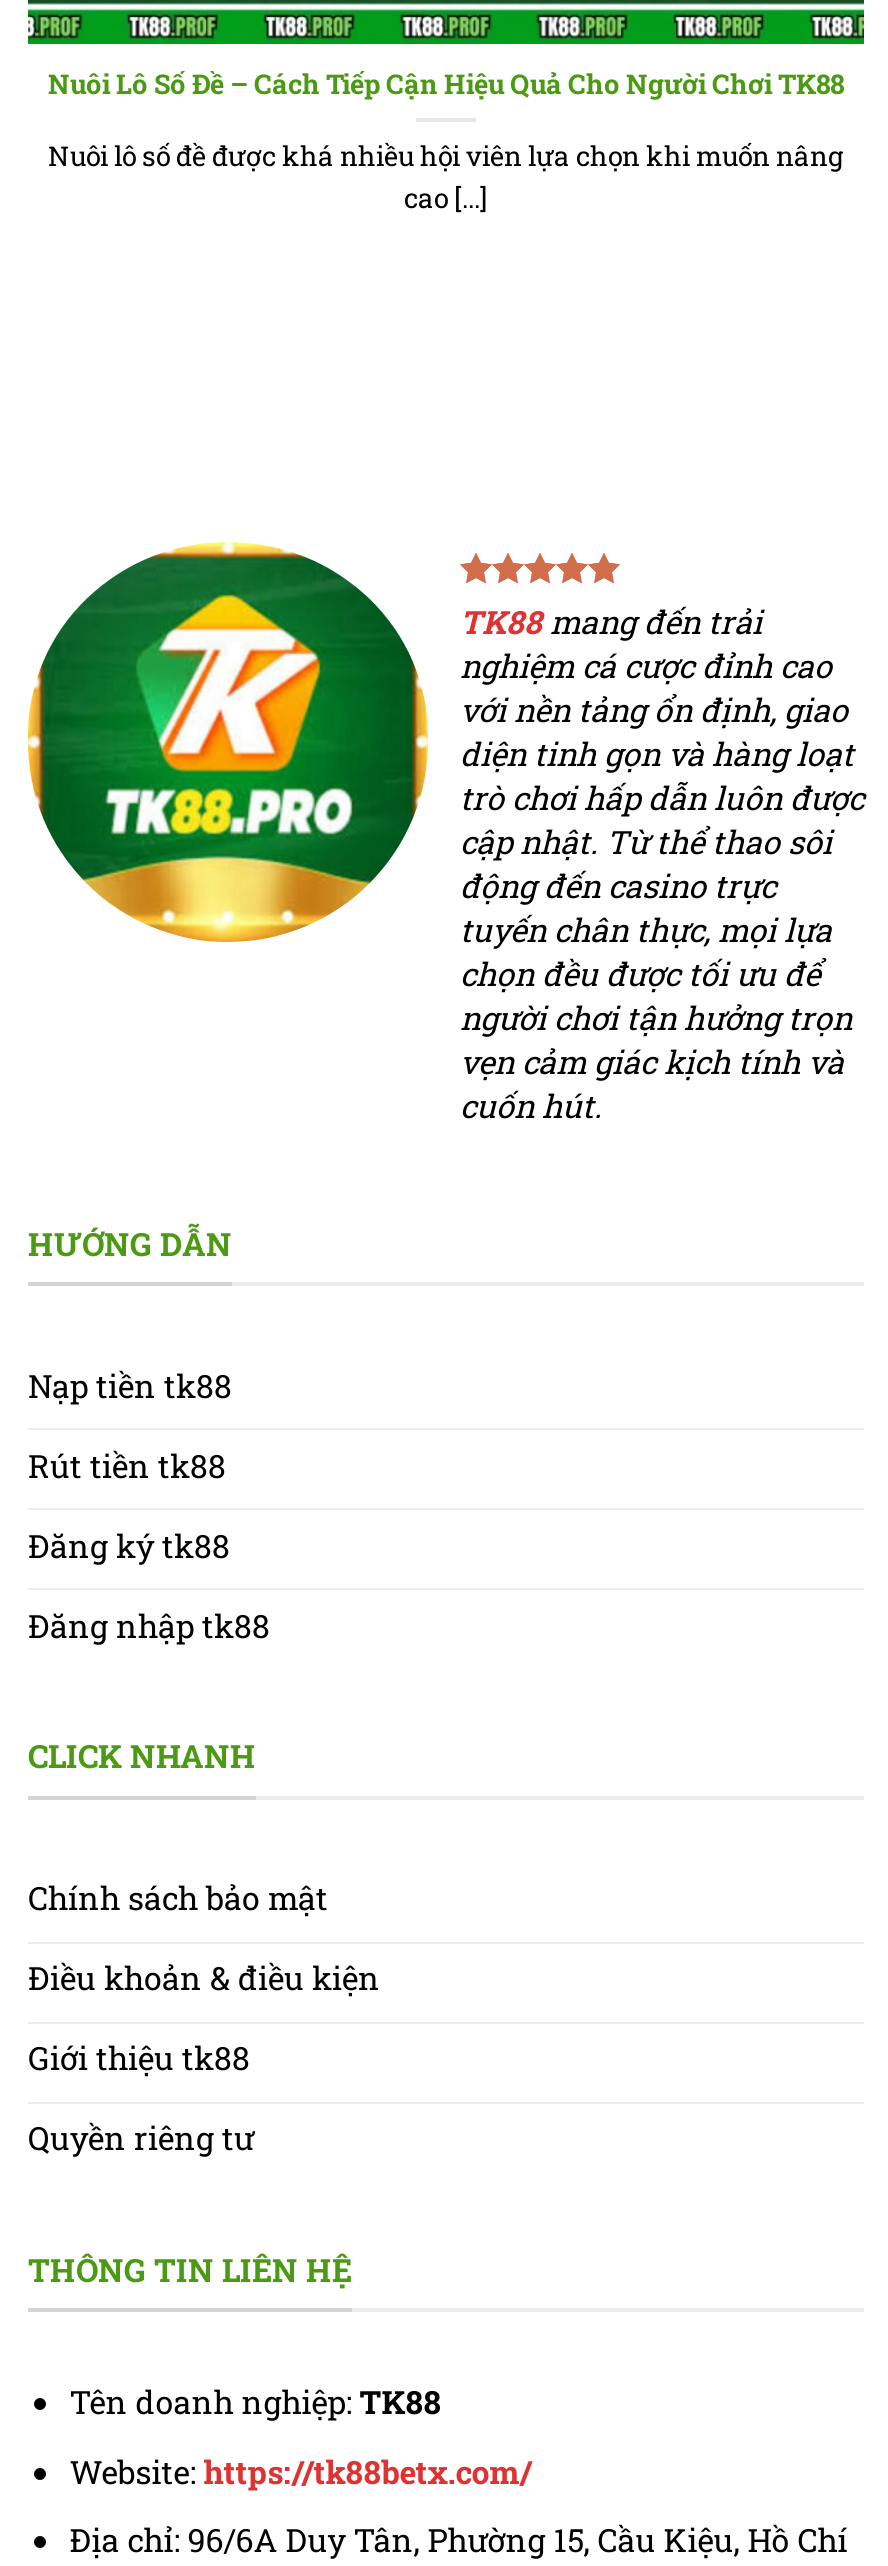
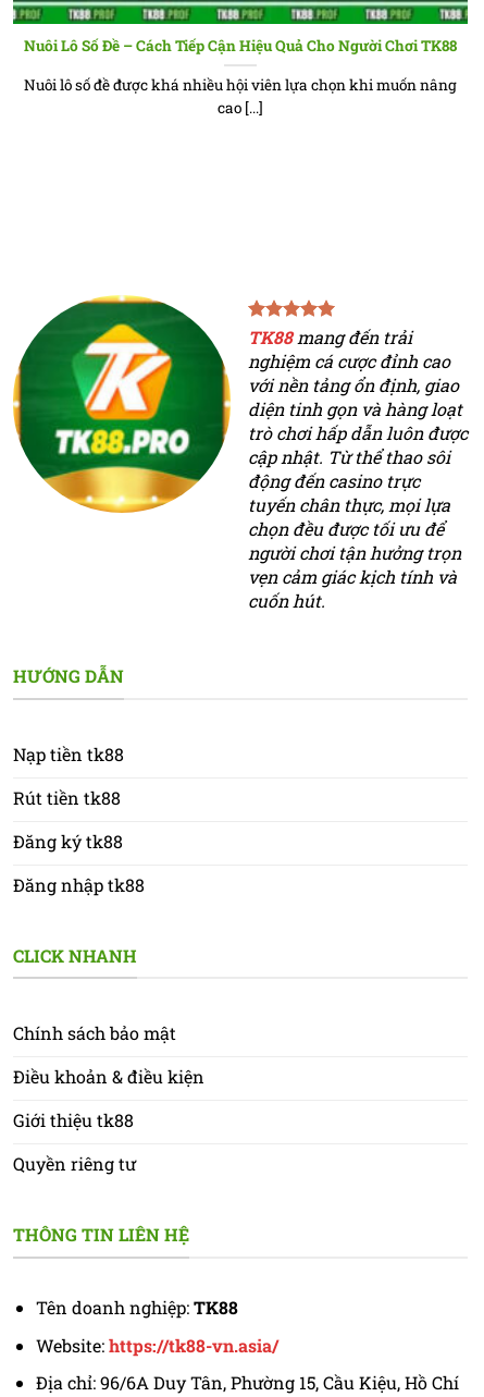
- Website: https://tk88betx.com/
+ Website: https://tk88-vn.asia/
